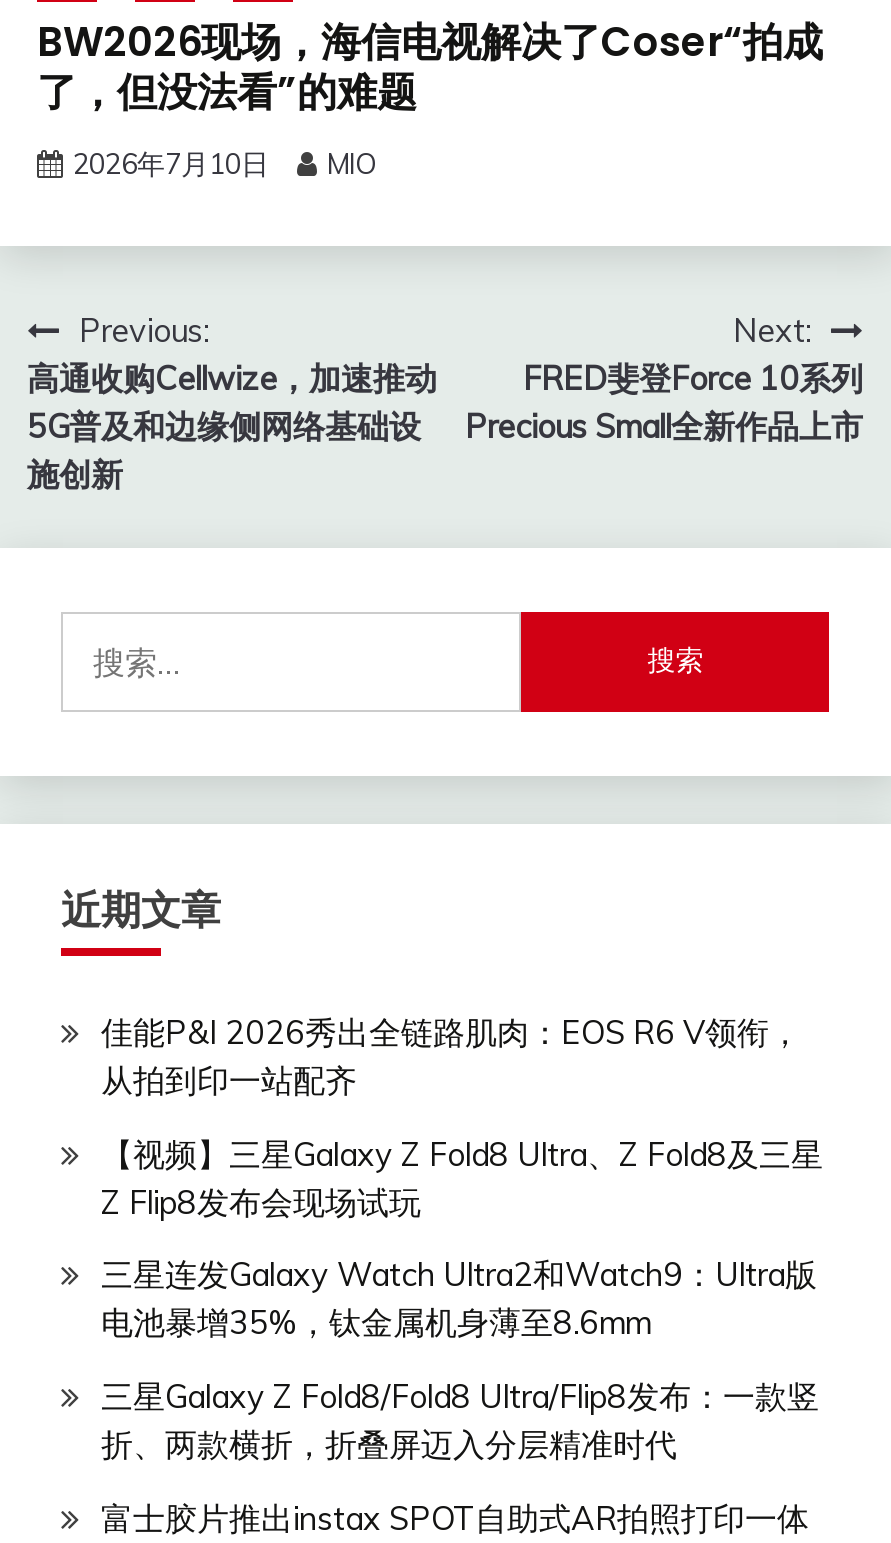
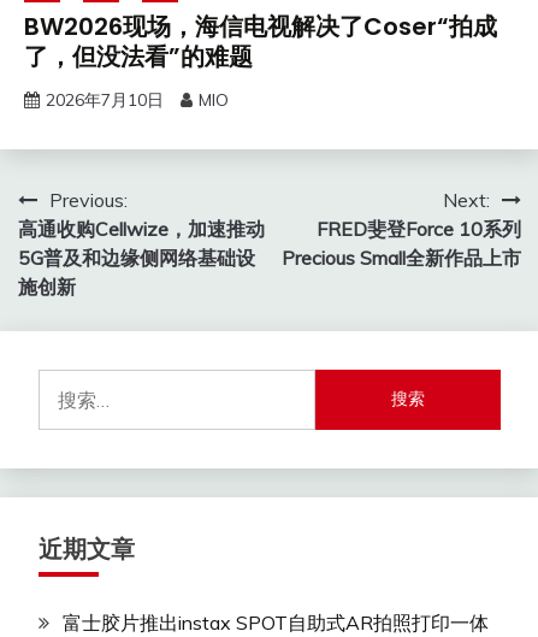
- 佳能P&I 2026秀出全链路肌肉：EOS R6 V领衔，
- 从拍到印一站配齐
- 【视频】三星Galaxy Z Fold8 Ultra、Z Fold8及三星
- Z Flip8发布会现场试玩
- 三星连发Galaxy Watch Ultra2和Watch9：Ultra版
- 电池暴增35%，钛金属机身薄至8.6mm
- 三星Galaxy Z Fold8/Fold8 Ultra/Flip8发布：一款竖
- 折、两款横折，折叠屏迈入分层精准时代
